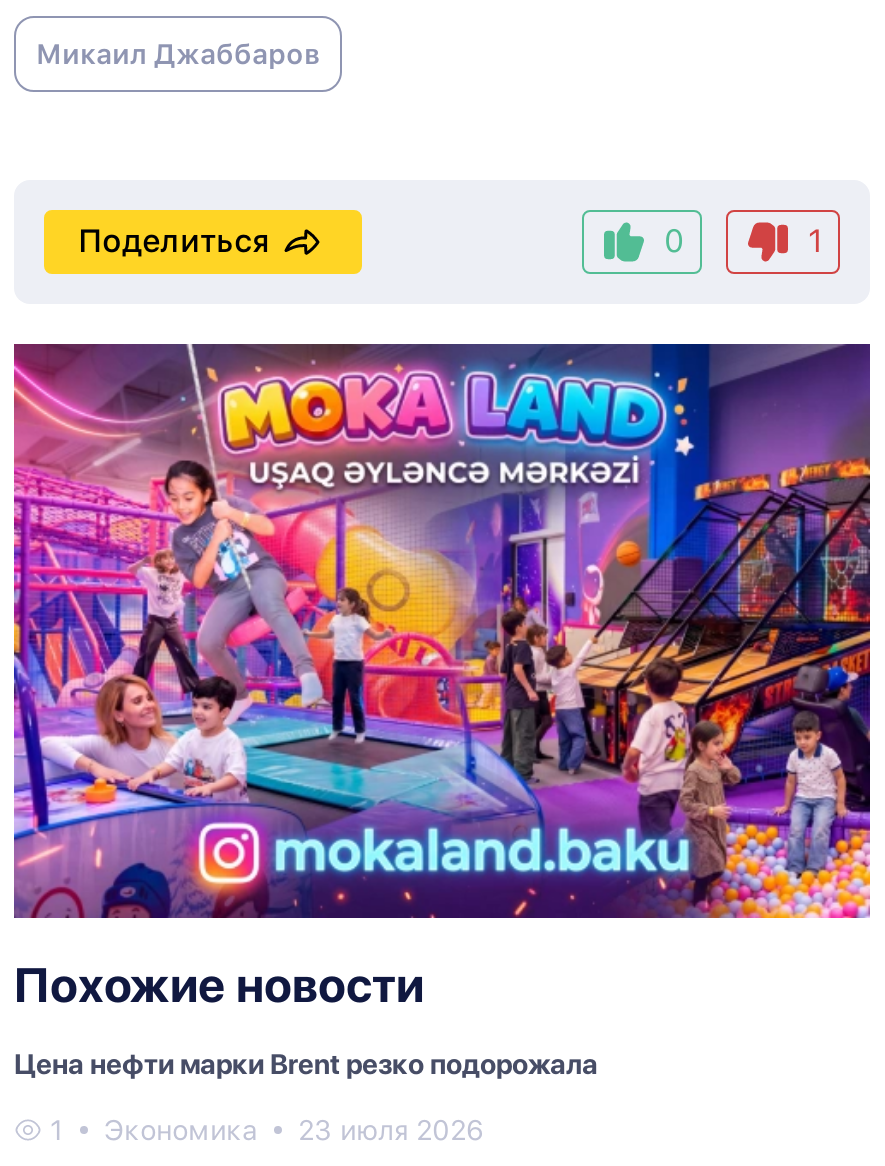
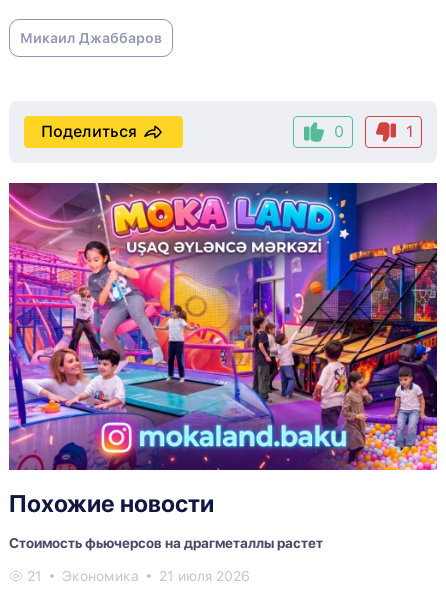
- Цена нефти марки Brent резко подорожала
+ Стоимость фьючерсов на драгметаллы растет

- 1
+ 21

- 23 июля 2026
+ 21 июля 2026
